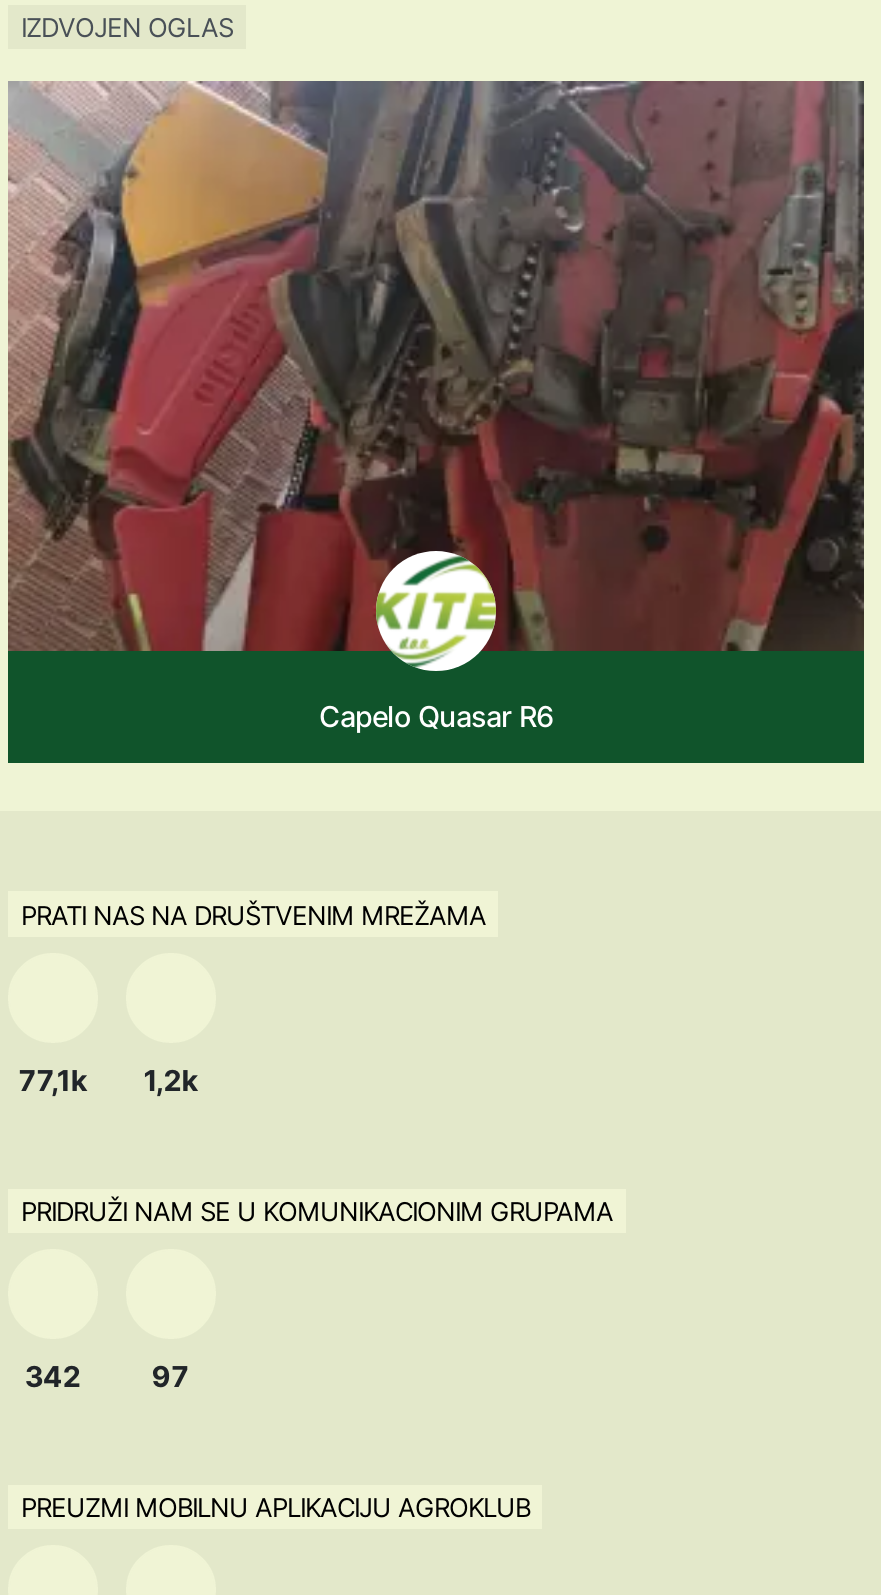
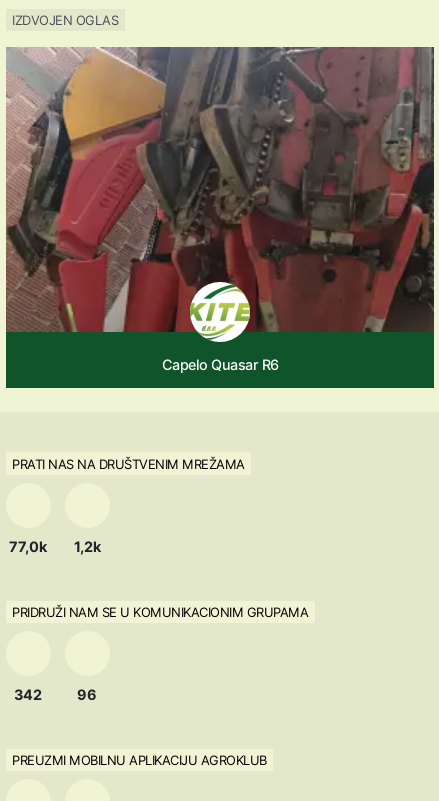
- 77,1k 1,2k
+ 77,0k 1,2k

- 97
+ 96
